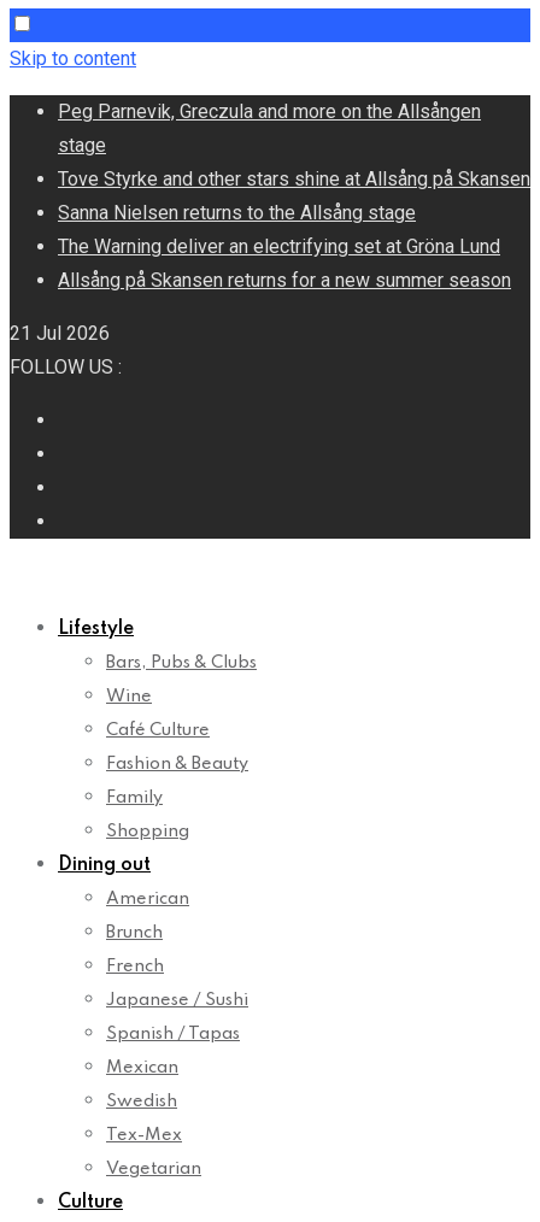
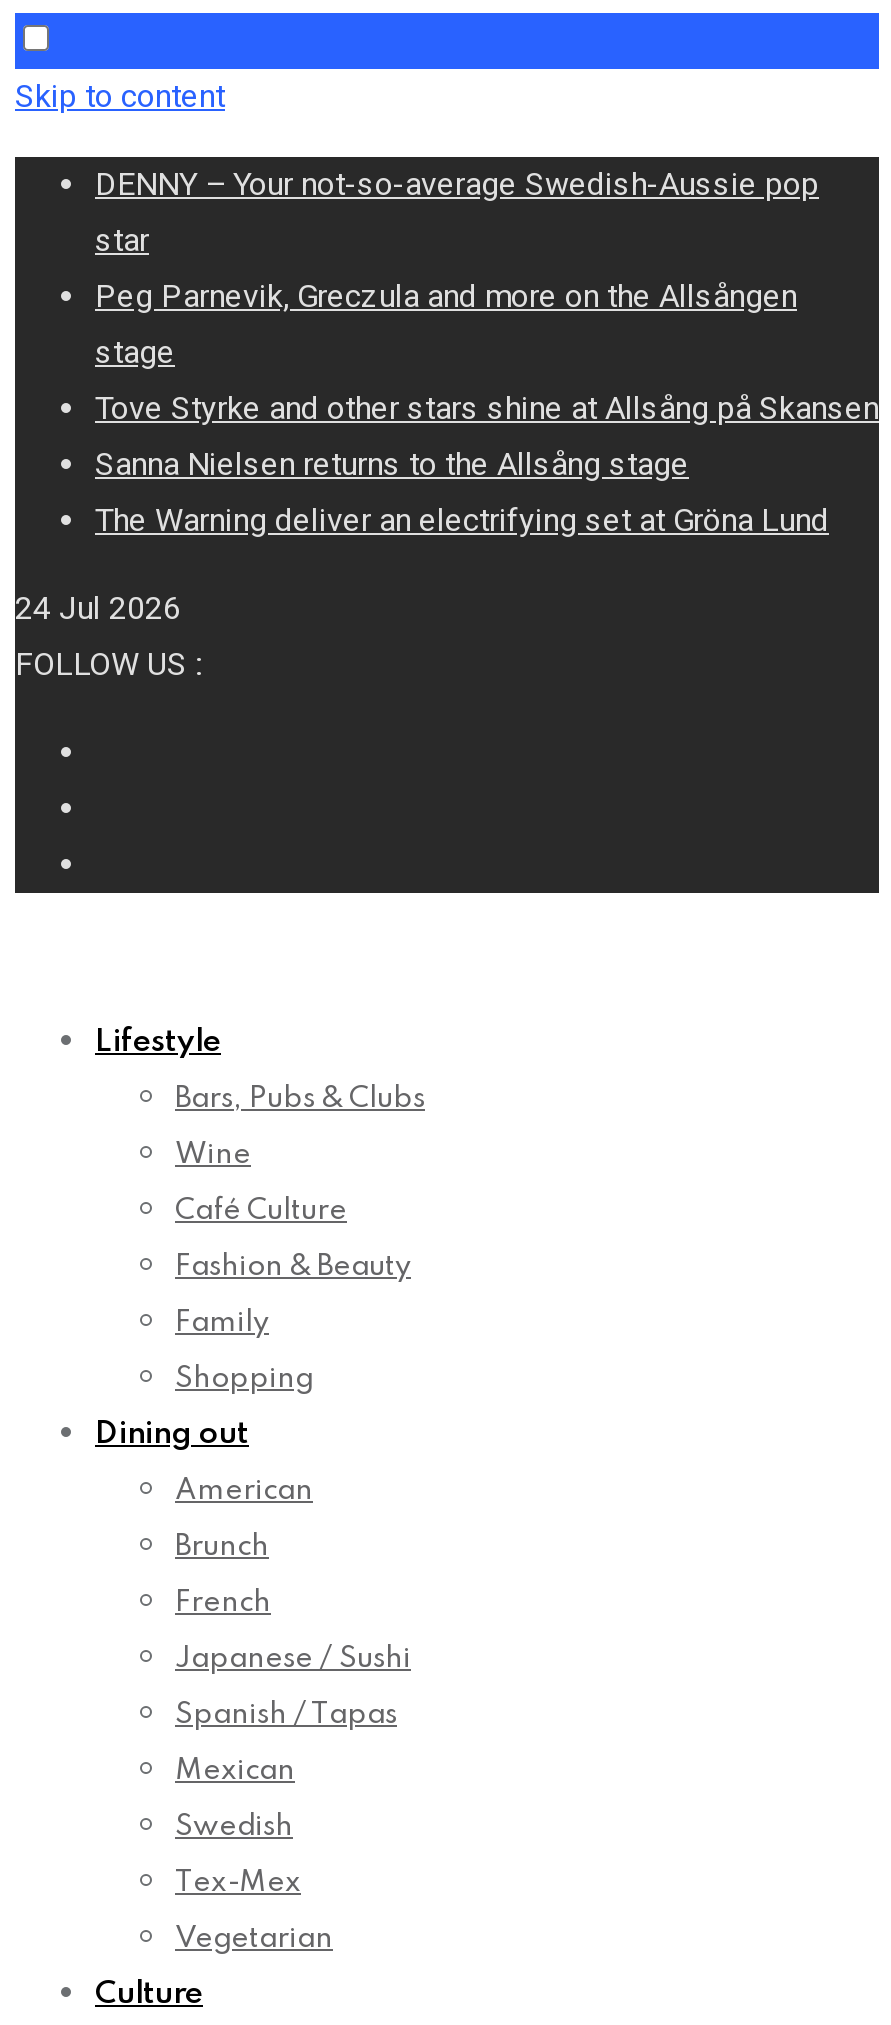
+ DENNY – Your not-so-average Swedish-Aussie pop
+ star

moved down: Peg Parnevik, Greczula and more on the Allsången | stage | Tove Styrke and other stars shine at Allsång på Skansen | Sanna Nielsen returns to the Allsång stage | The Warning deliver an electrifying set at Gröna Lund

- Allsång på Skansen returns for a new summer season
- 21 Jul 2026
+ 24 Jul 2026

moved down: FOLLOW US :
